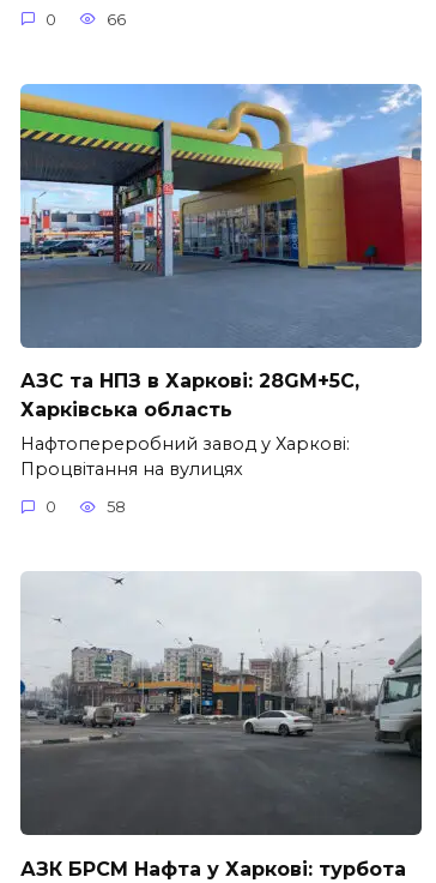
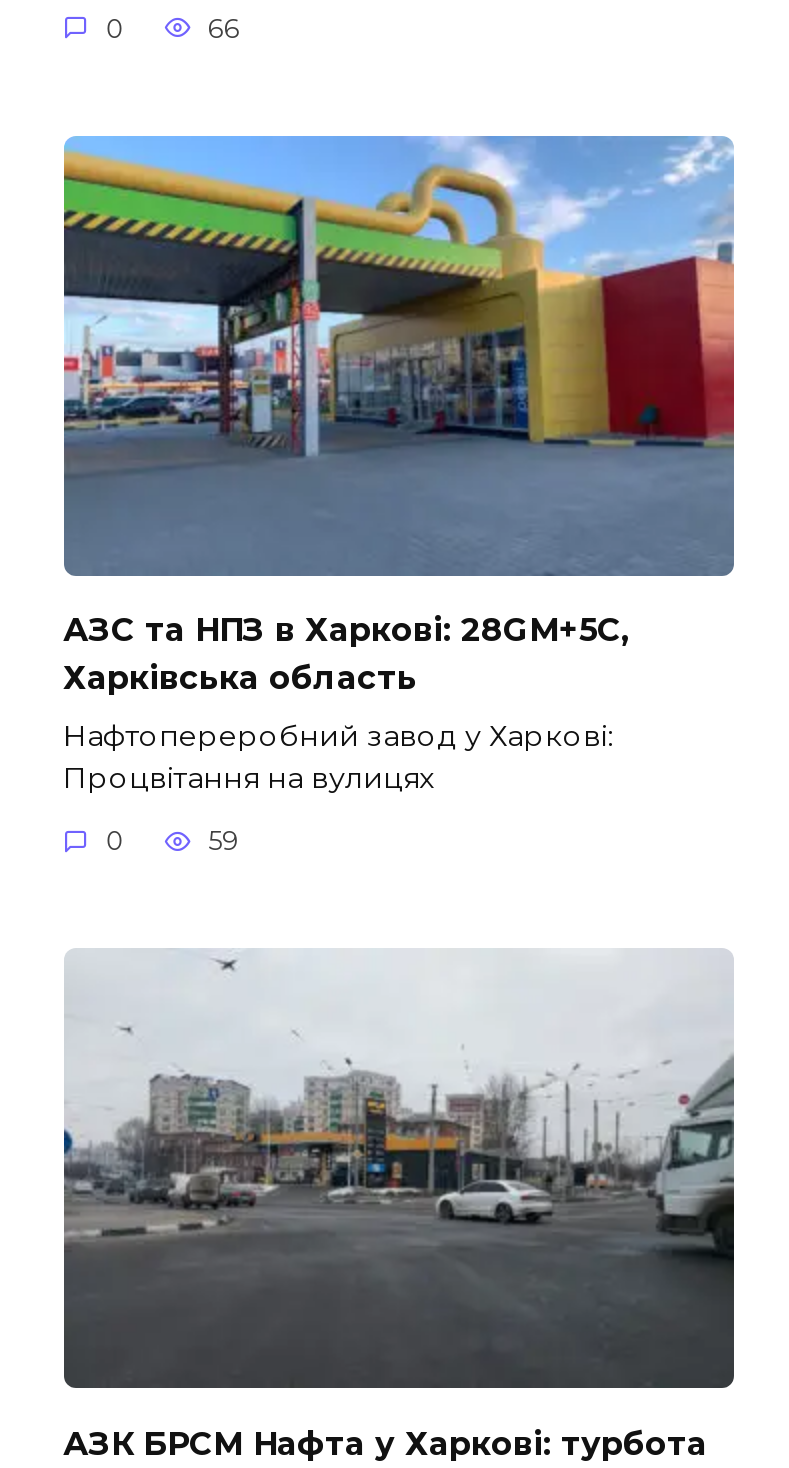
- 58
+ 59
